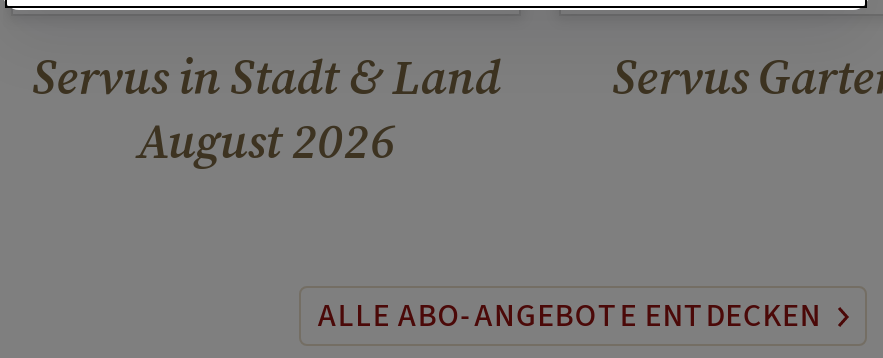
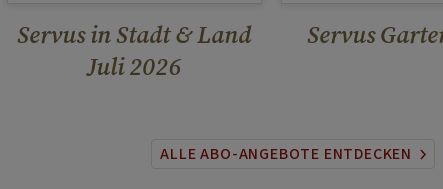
- August 2026
+ Juli 2026
